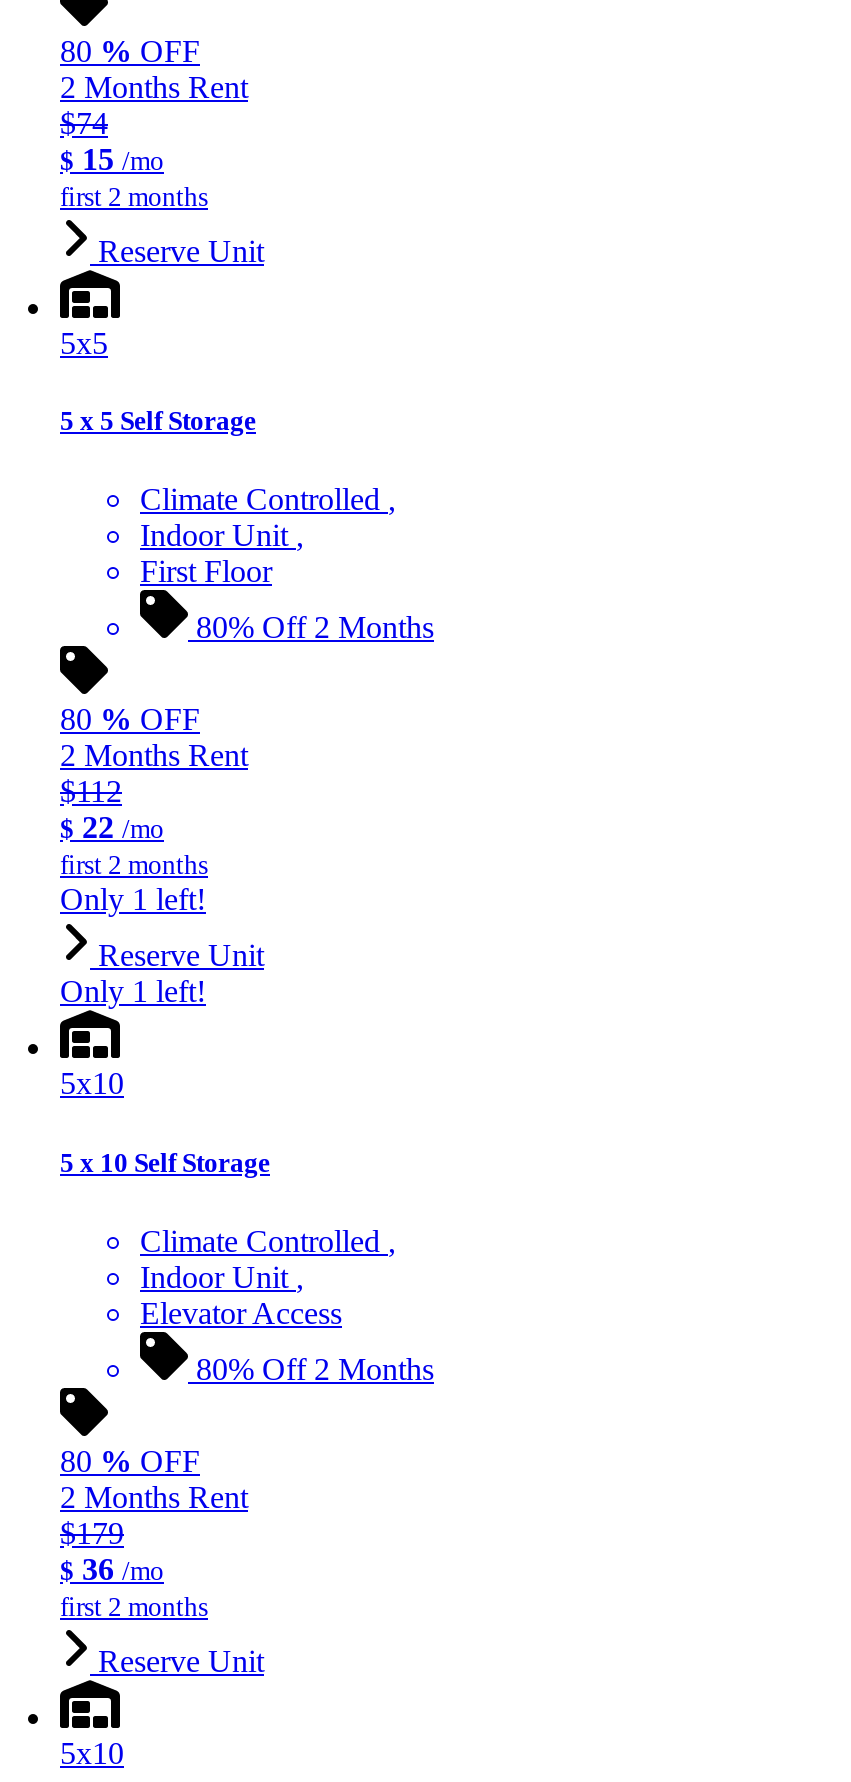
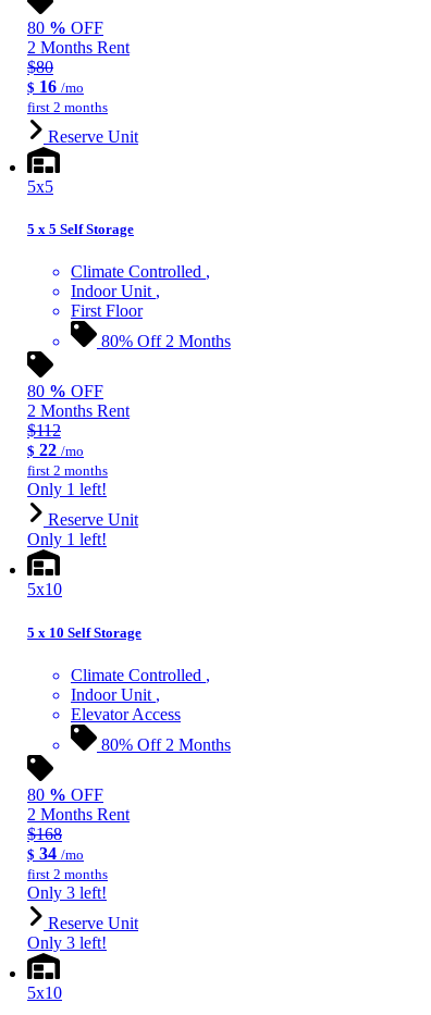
- $74
+ $80

- $ 15 /mo
+ $ 16 /mo

- $179
+ $168

- $ 36 /mo
+ $ 34 /mo

+ Only 3 left!

+ Only 3 left!
